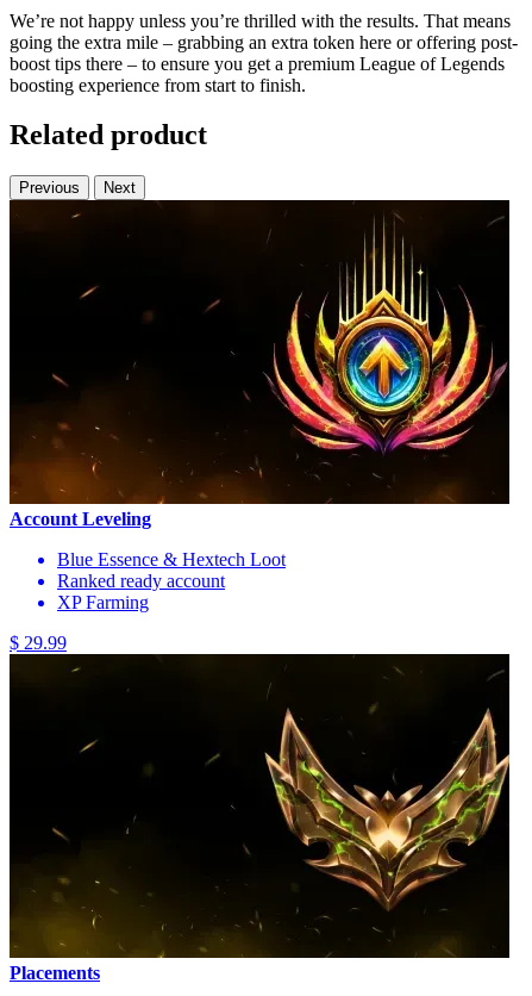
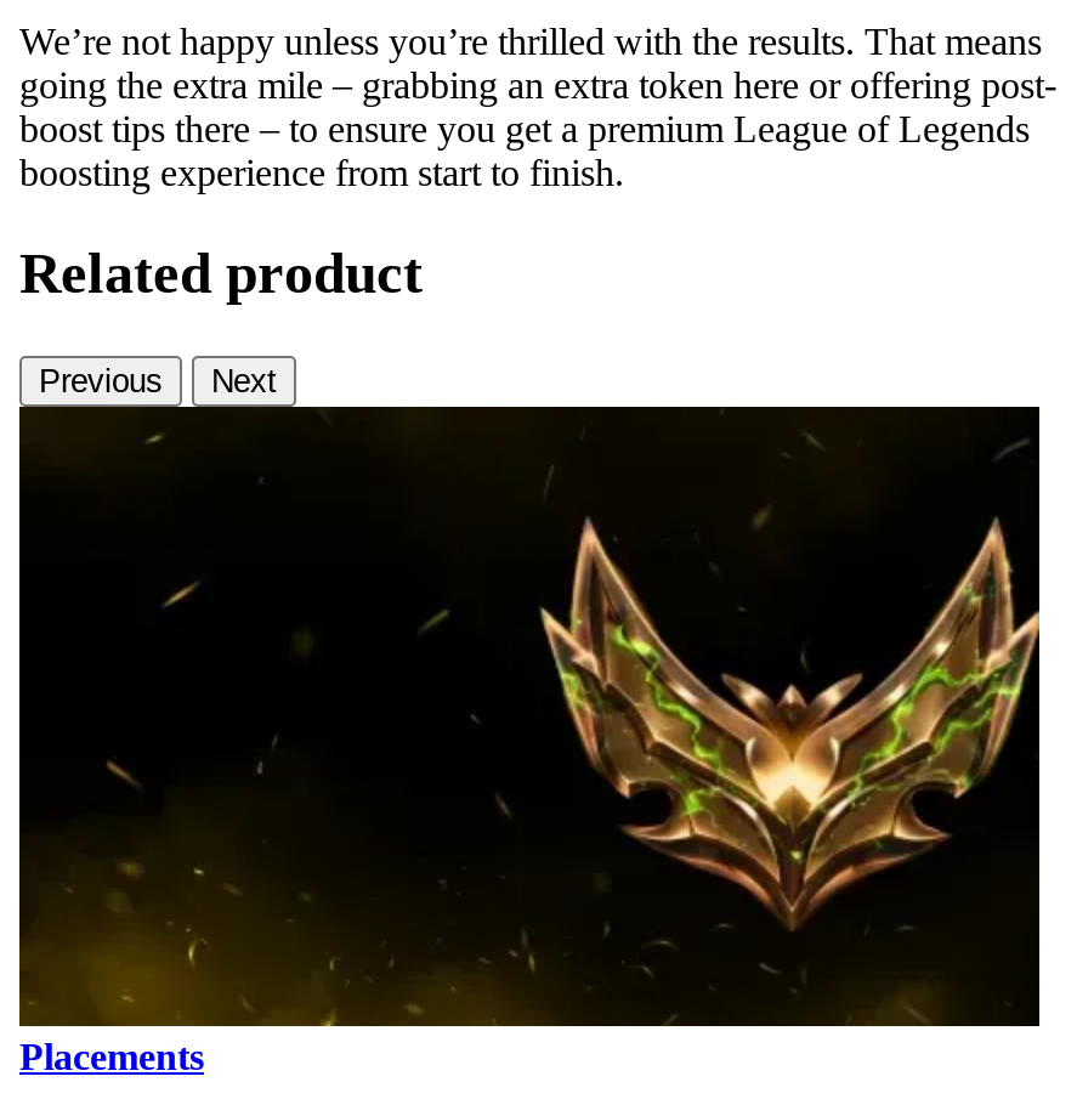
- [image]

- Account Leveling
- Blue Essence & Hextech Loot
- Ranked ready account
- XP Farming
- $ 29.99
